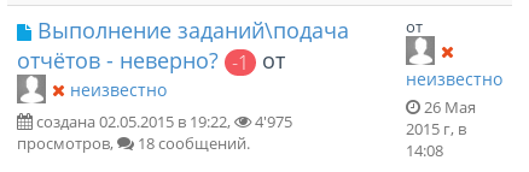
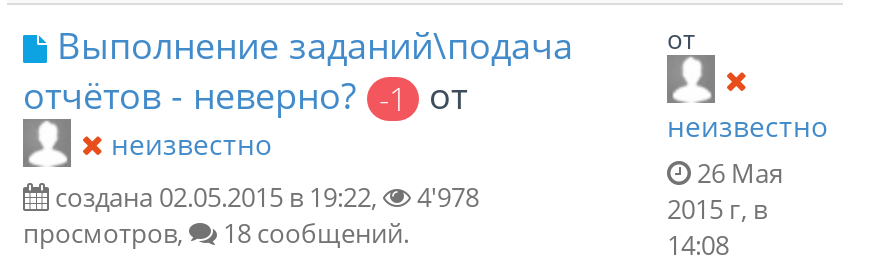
- создана 02.05.2015 в 19:22, 4'975
+ создана 02.05.2015 в 19:22, 4'978
